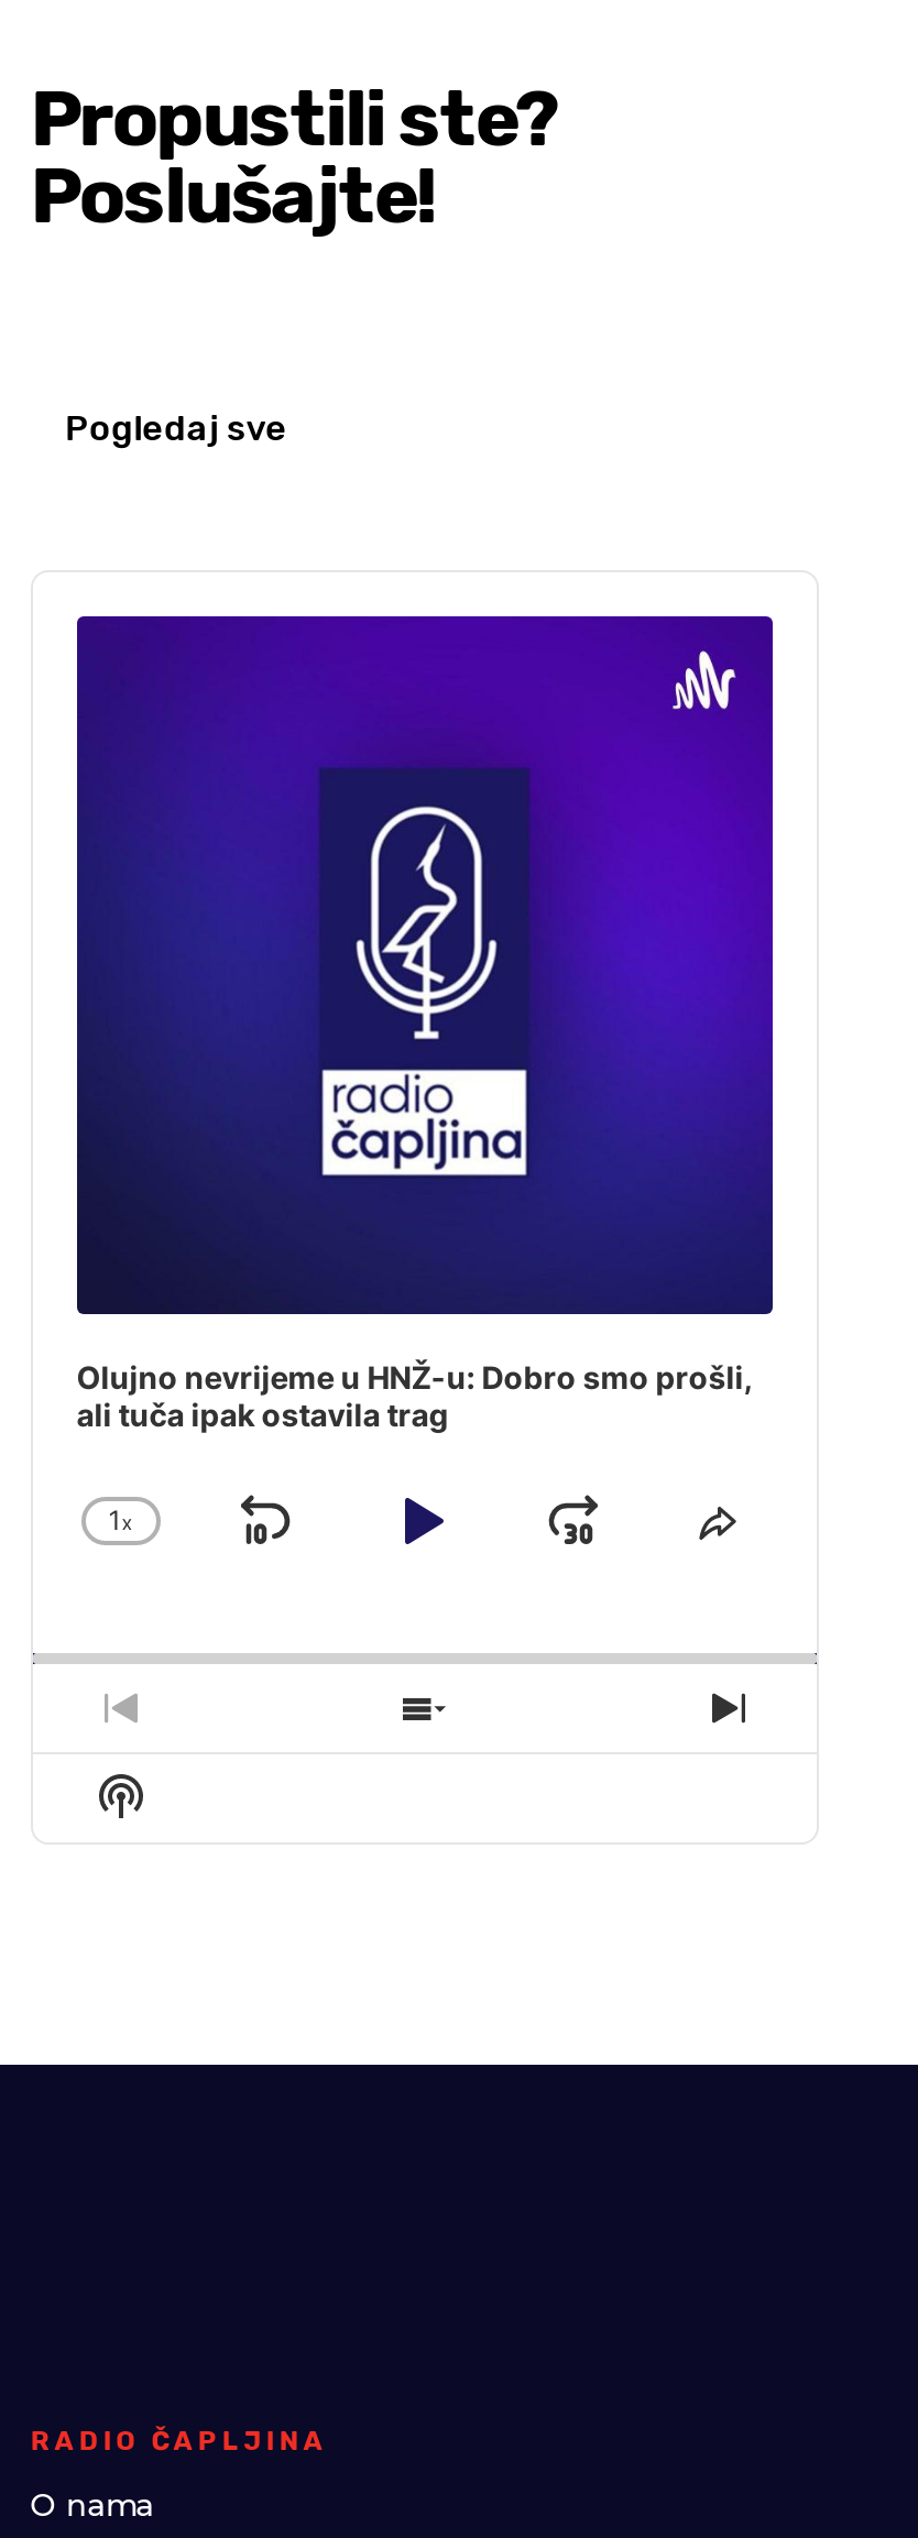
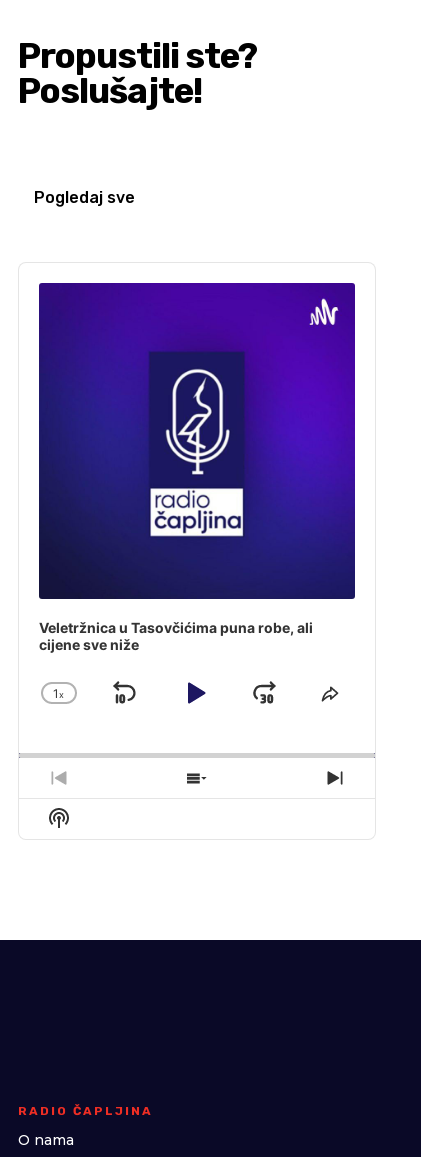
- Olujno nevrijeme u HNŽ-u: Dobro smo prošli,
- ali tuča ipak ostavila trag
+ Veletržnica u Tasovčićima puna robe, ali
+ cijene sve niže
